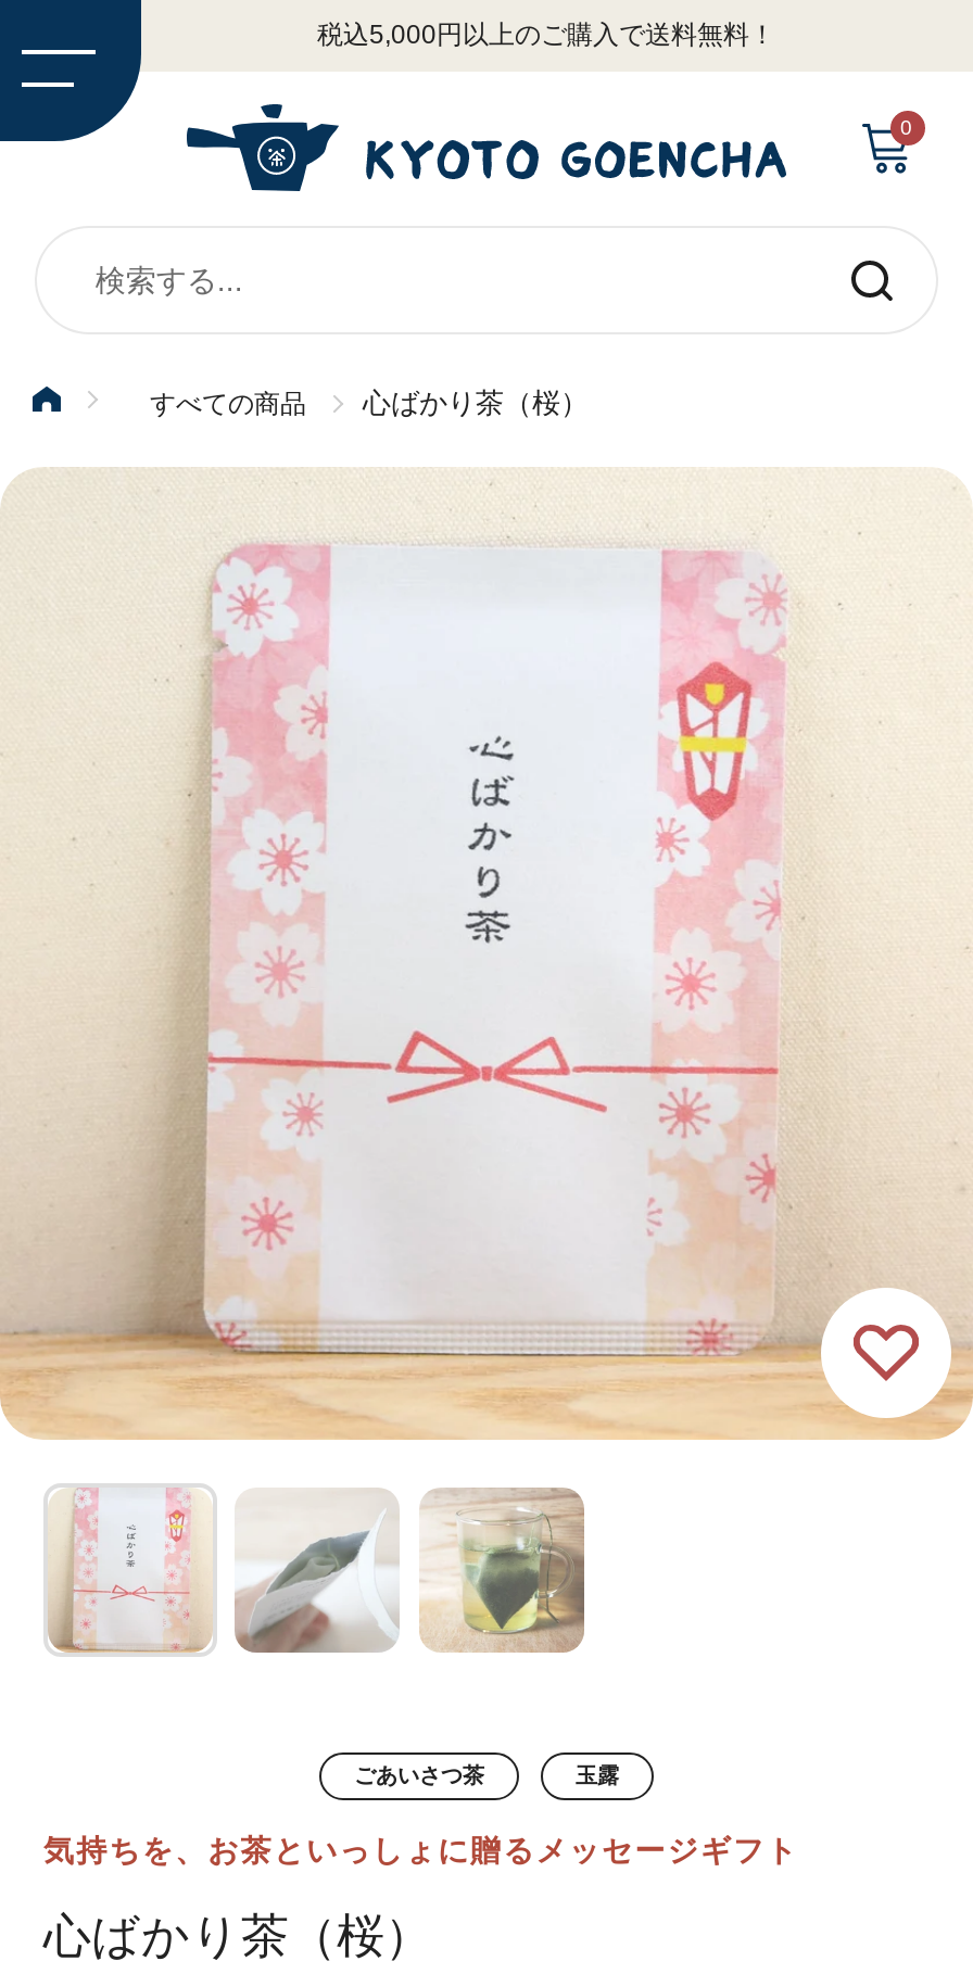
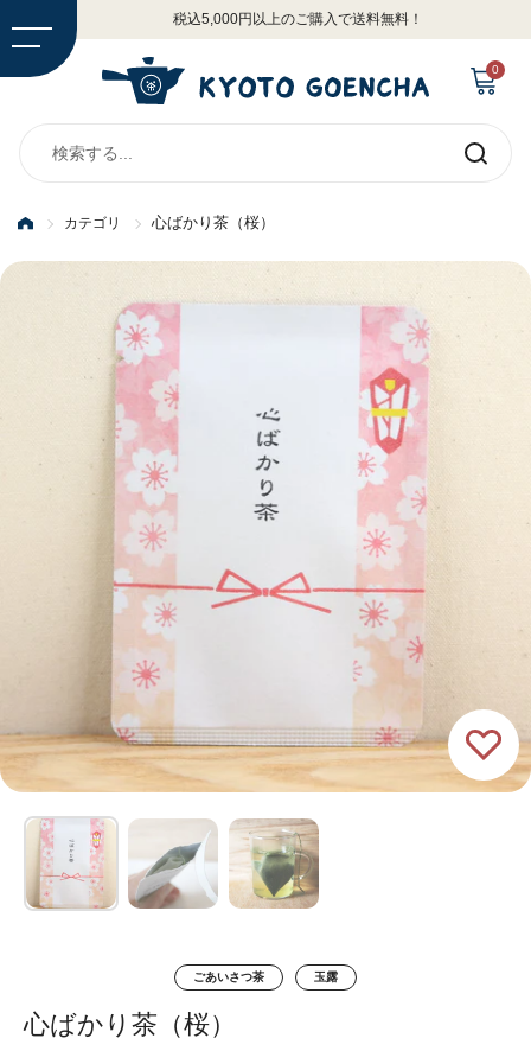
- すべての商品
+ カテゴリ

- 気持ちを、お茶といっしょに贈るメッセージギフト
